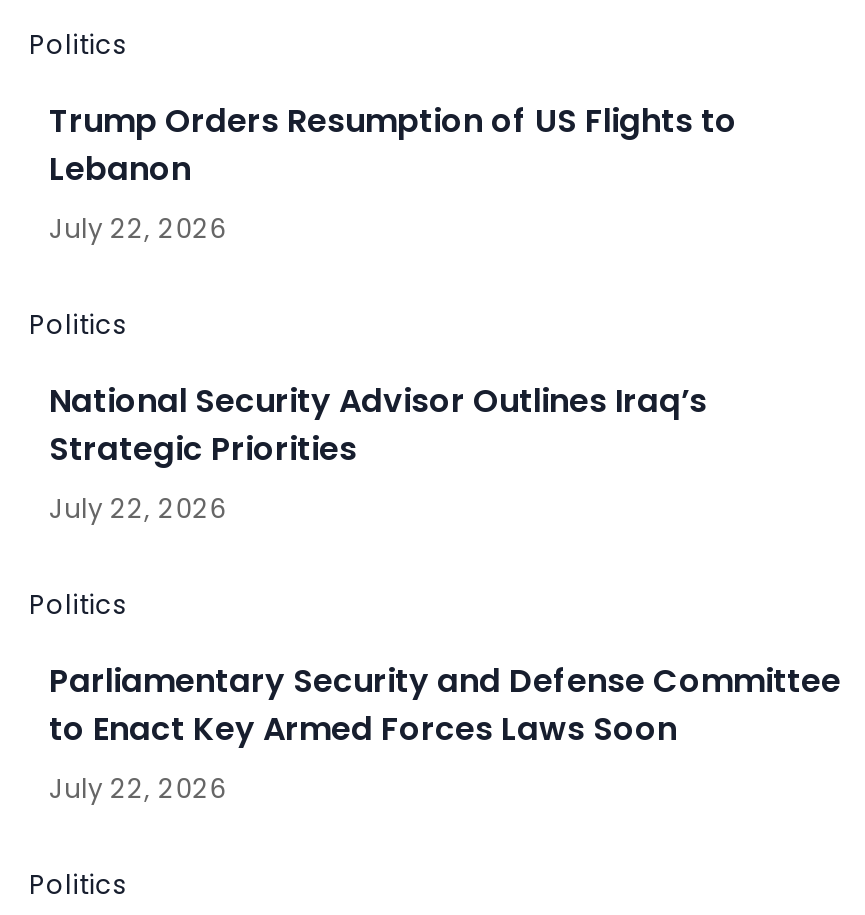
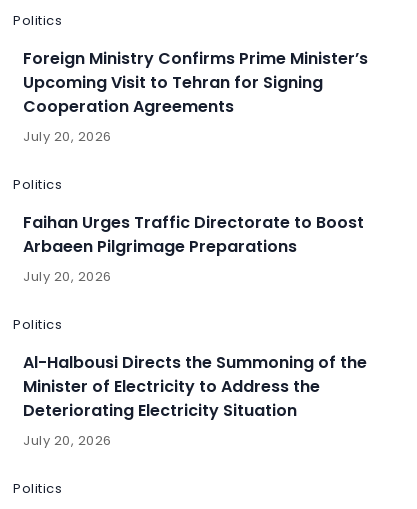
- Trump Orders Resumption of US Flights to
- Lebanon
- July 22, 2026
+ Foreign Ministry Confirms Prime Minister’s
+ Upcoming Visit to Tehran for Signing
+ Cooperation Agreements
+ July 20, 2026

- National Security Advisor Outlines Iraq’s
- Strategic Priorities
- July 22, 2026
+ Faihan Urges Traffic Directorate to Boost
+ Arbaeen Pilgrimage Preparations
+ July 20, 2026

- Parliamentary Security and Defense Committee
- to Enact Key Armed Forces Laws Soon
- July 22, 2026
+ Al-Halbousi Directs the Summoning of the
+ Minister of Electricity to Address the
+ Deteriorating Electricity Situation
+ July 20, 2026
